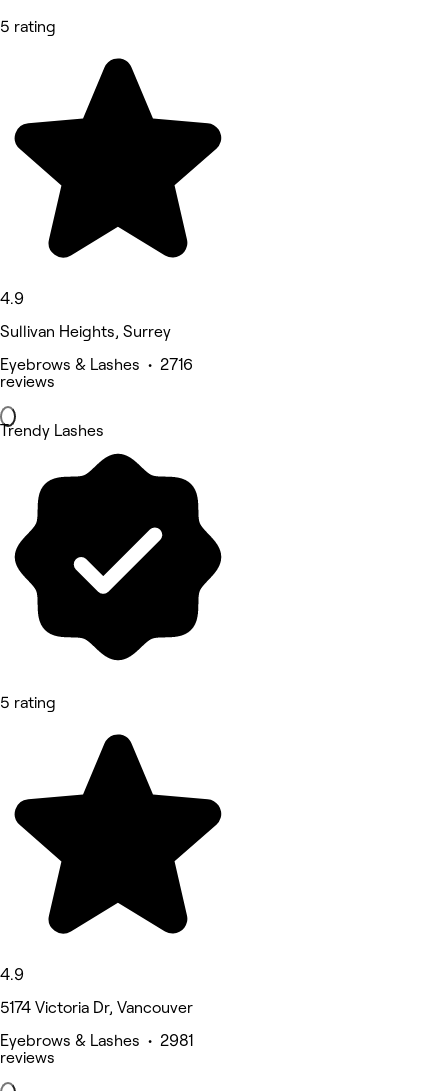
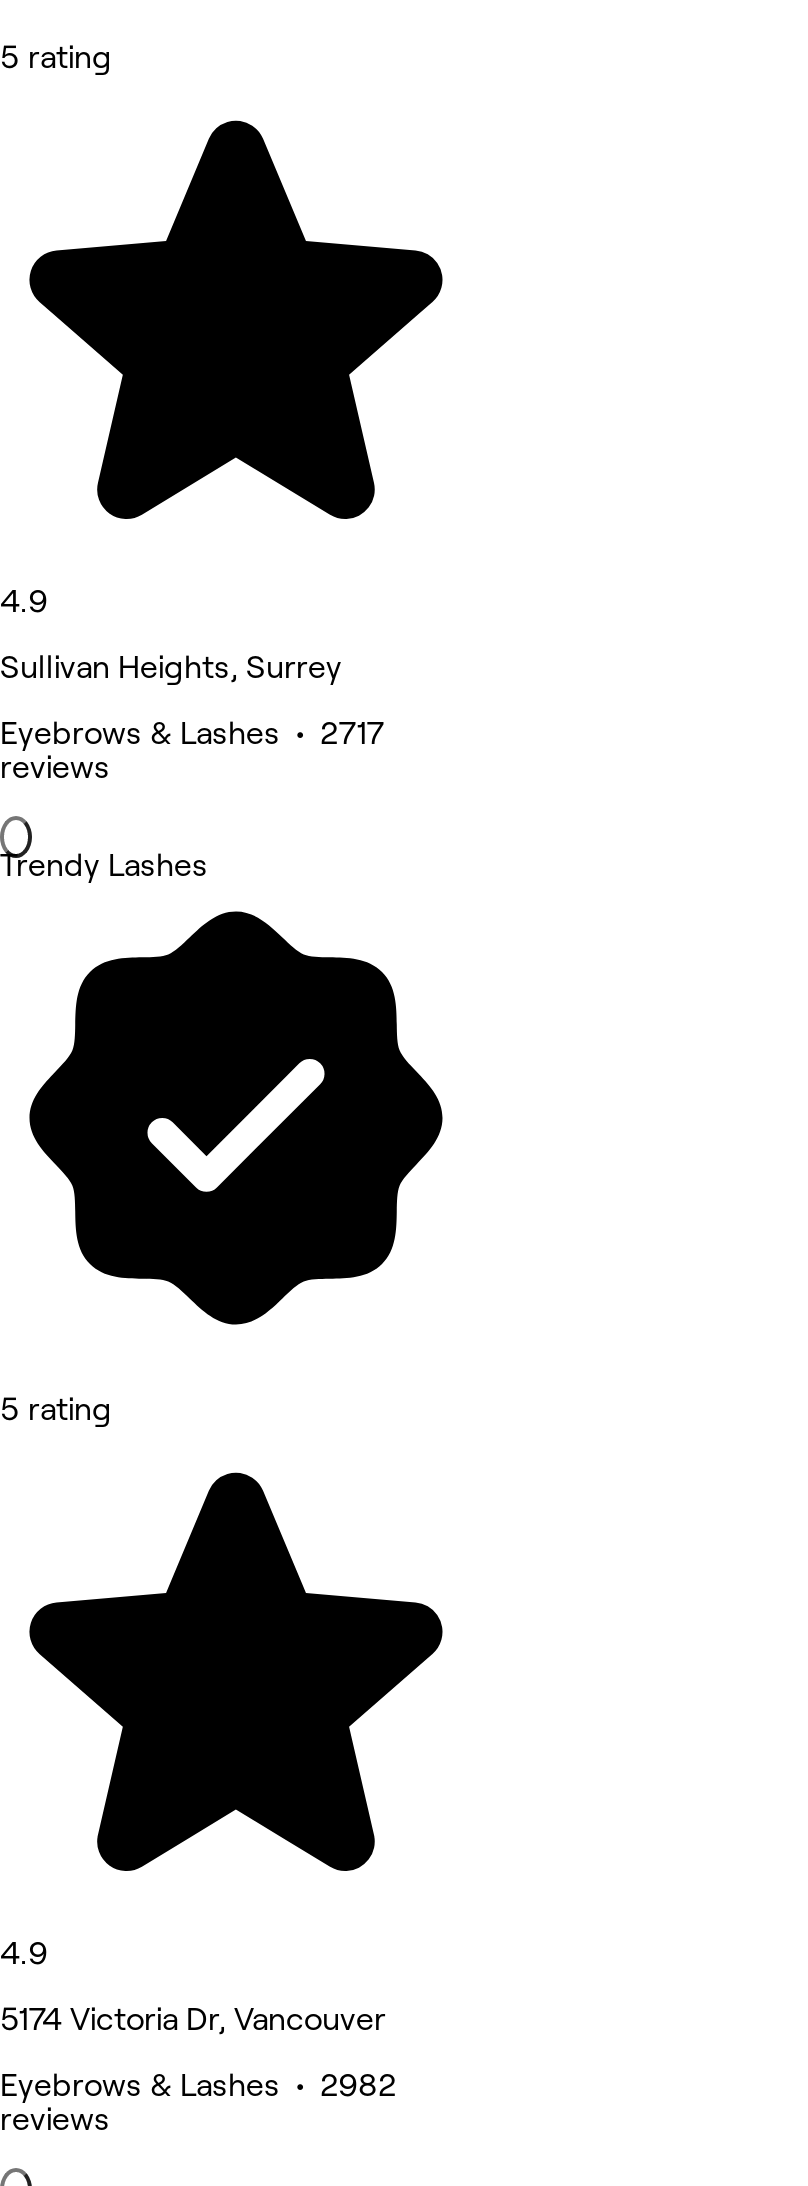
- Eyebrows & Lashes • 2716
+ Eyebrows & Lashes • 2717

- Eyebrows & Lashes • 2981
+ Eyebrows & Lashes • 2982
